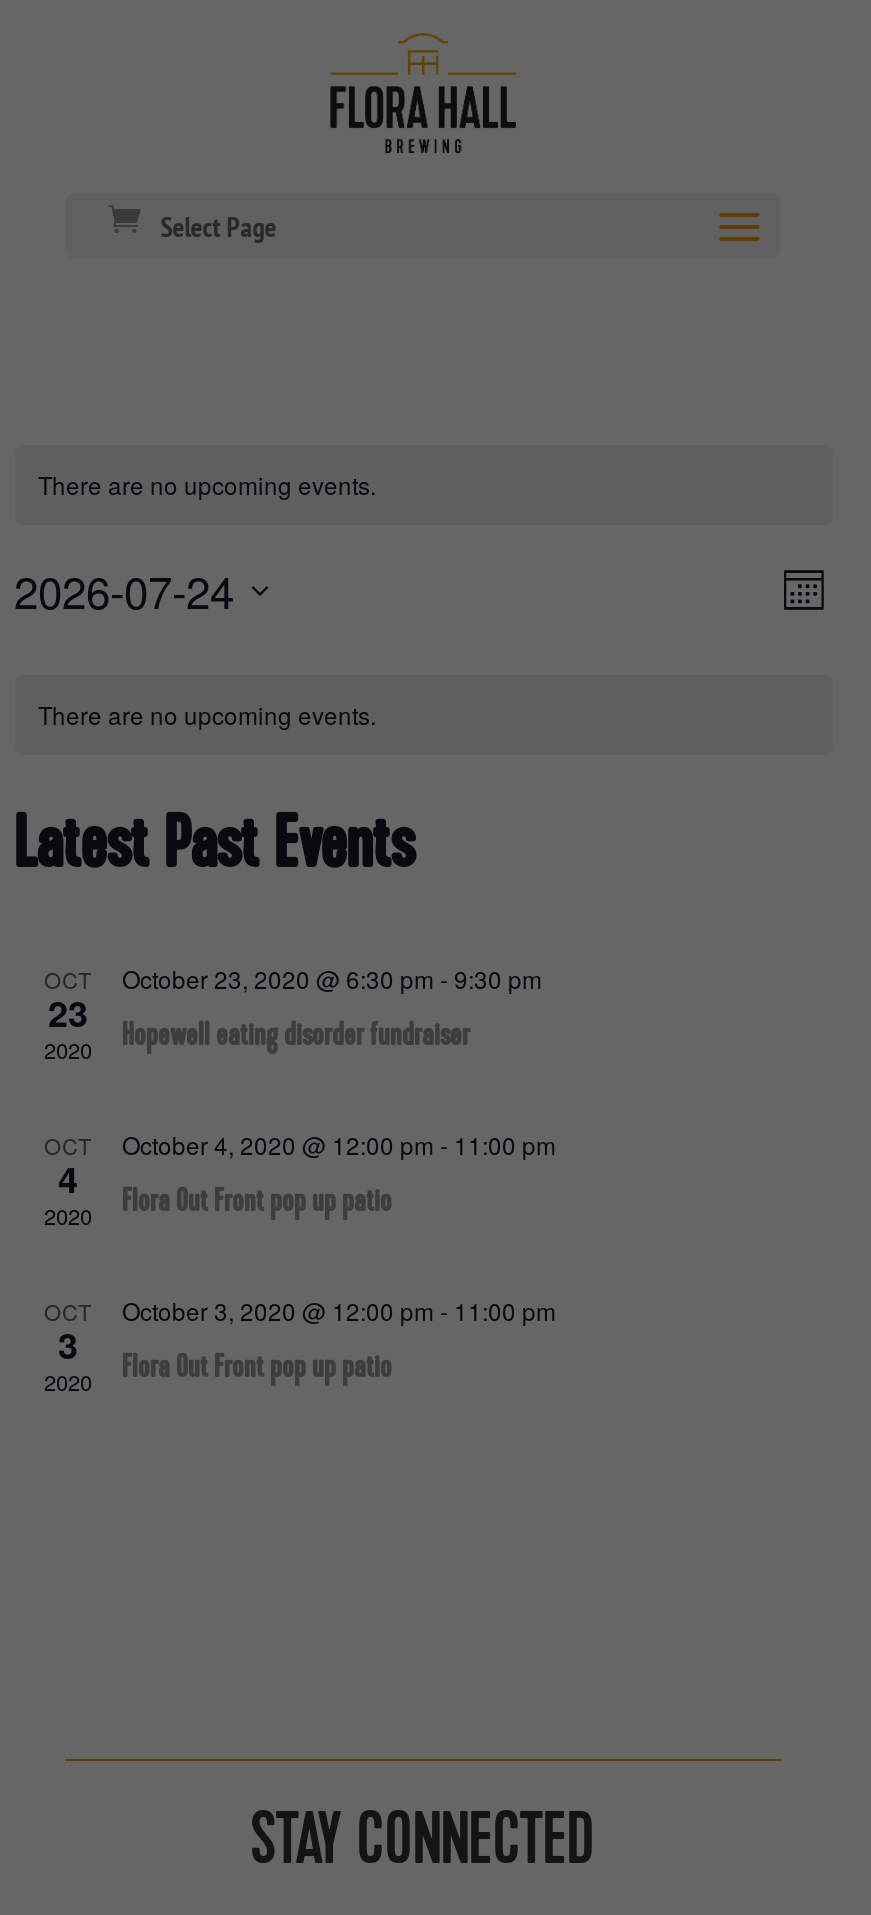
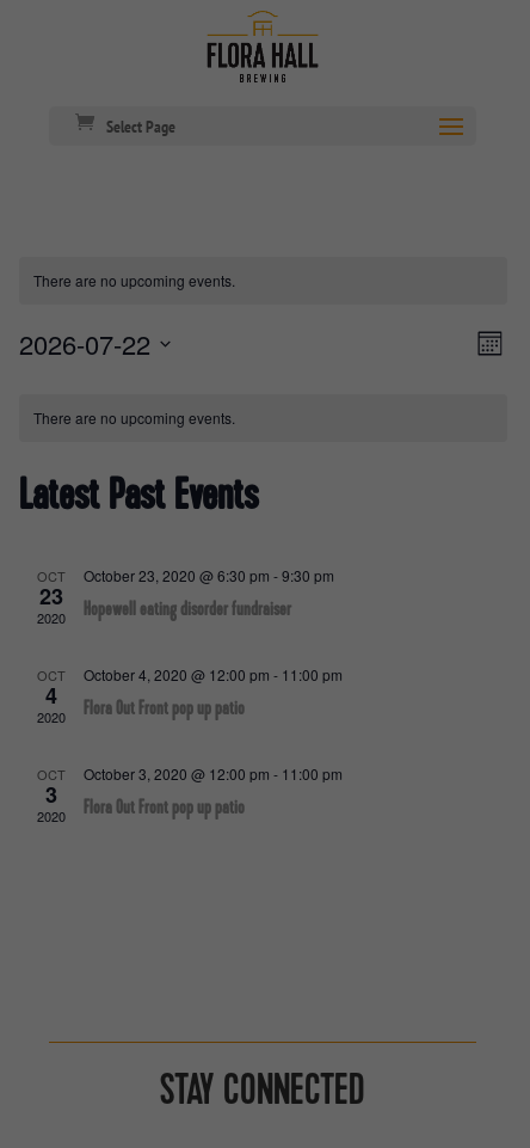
- 2026-07-24
+ 2026-07-22
